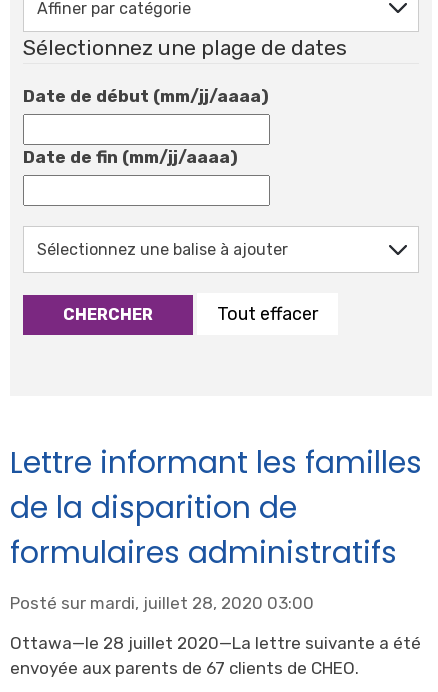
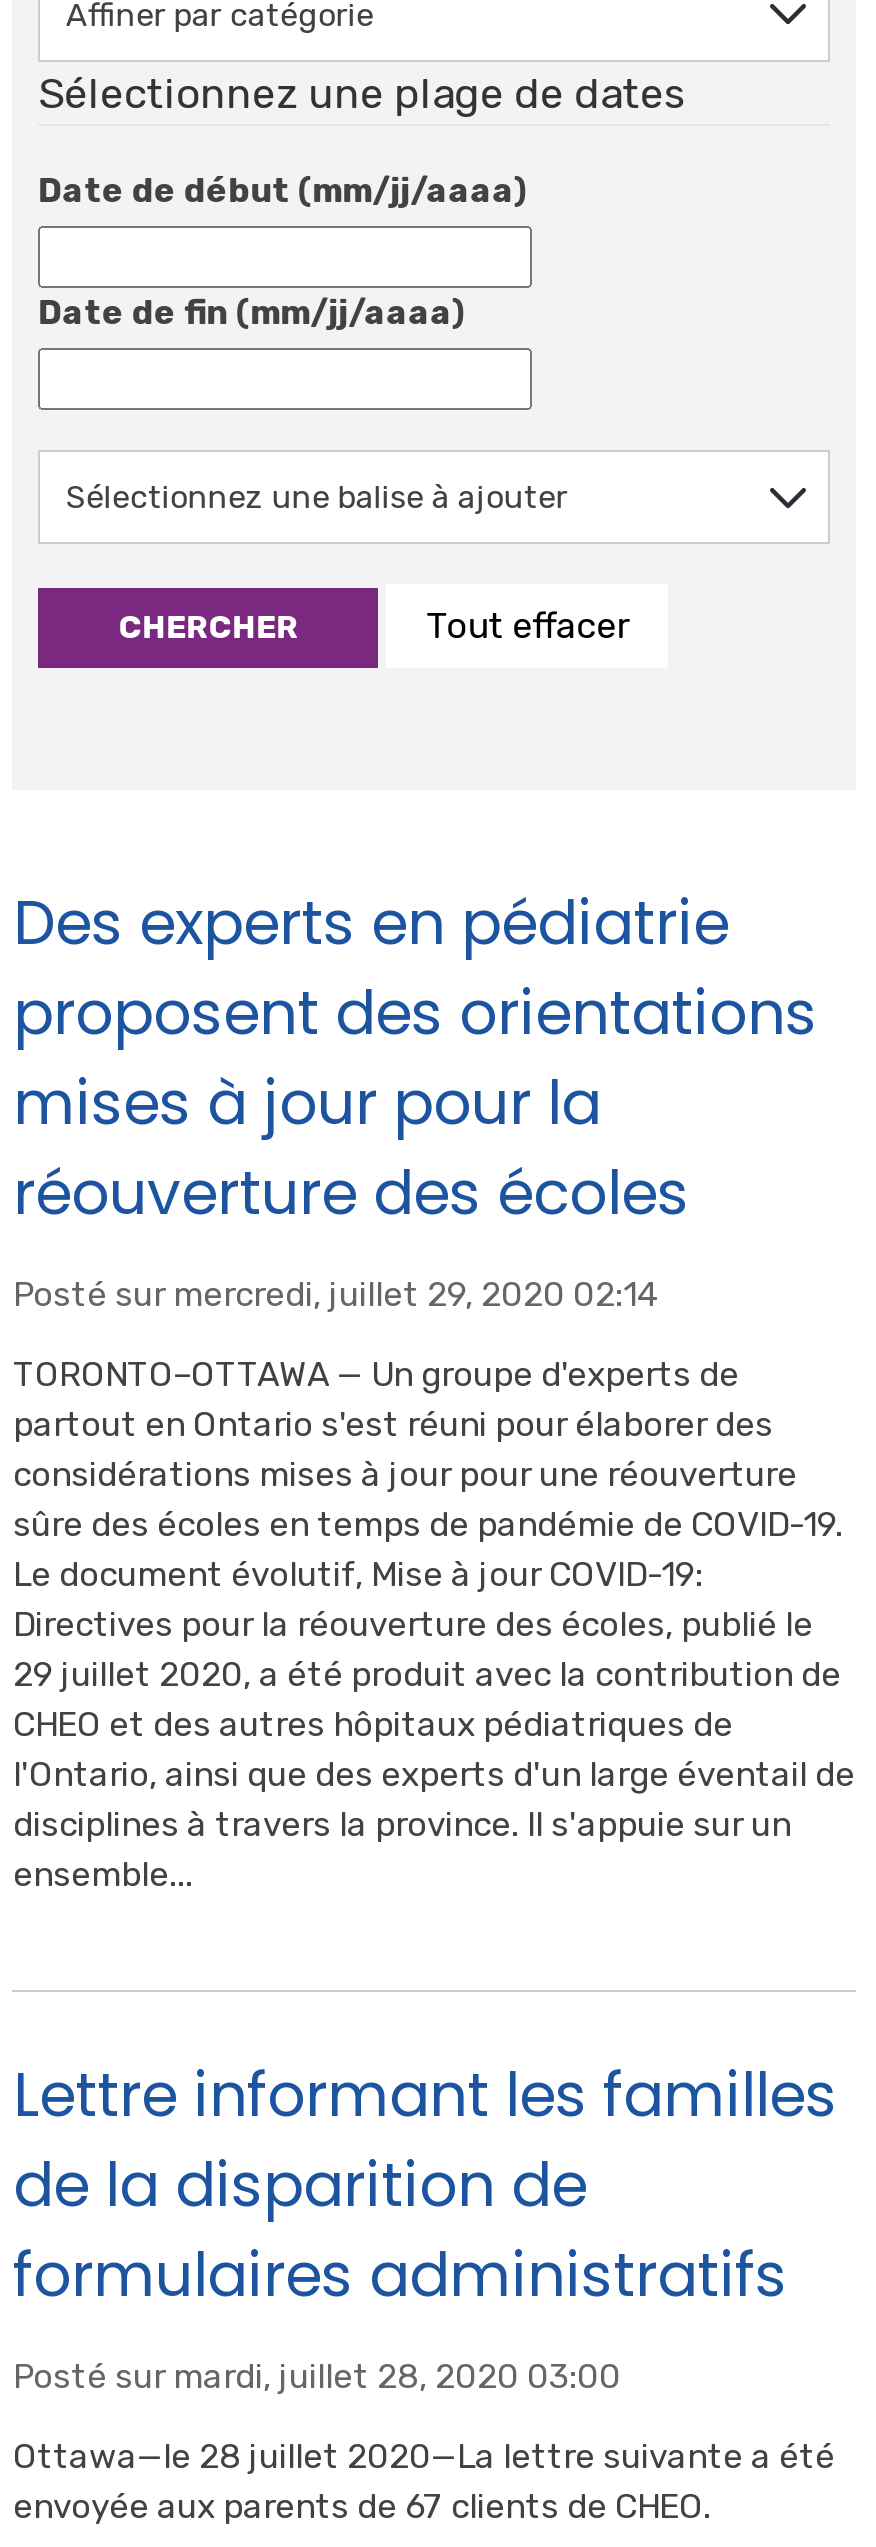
+ Des experts en pédiatrie
+ proposent des orientations
+ mises à jour pour la
+ réouverture des écoles
+ Posté sur mercredi, juillet 29, 2020 02:14
+ TORONTO–OTTAWA — Un groupe d'experts de
+ partout en Ontario s'est réuni pour élaborer des
+ considérations mises à jour pour une réouverture
+ sûre des écoles en temps de pandémie de COVID-19.
+ Le document évolutif, Mise à jour COVID-19:
+ Directives pour la réouverture des écoles, publié le
+ 29 juillet 2020, a été produit avec la contribution de
+ CHEO et des autres hôpitaux pédiatriques de
+ l'Ontario, ainsi que des experts d'un large éventail de
+ disciplines à travers la province. Il s'appuie sur un
+ ensemble...
